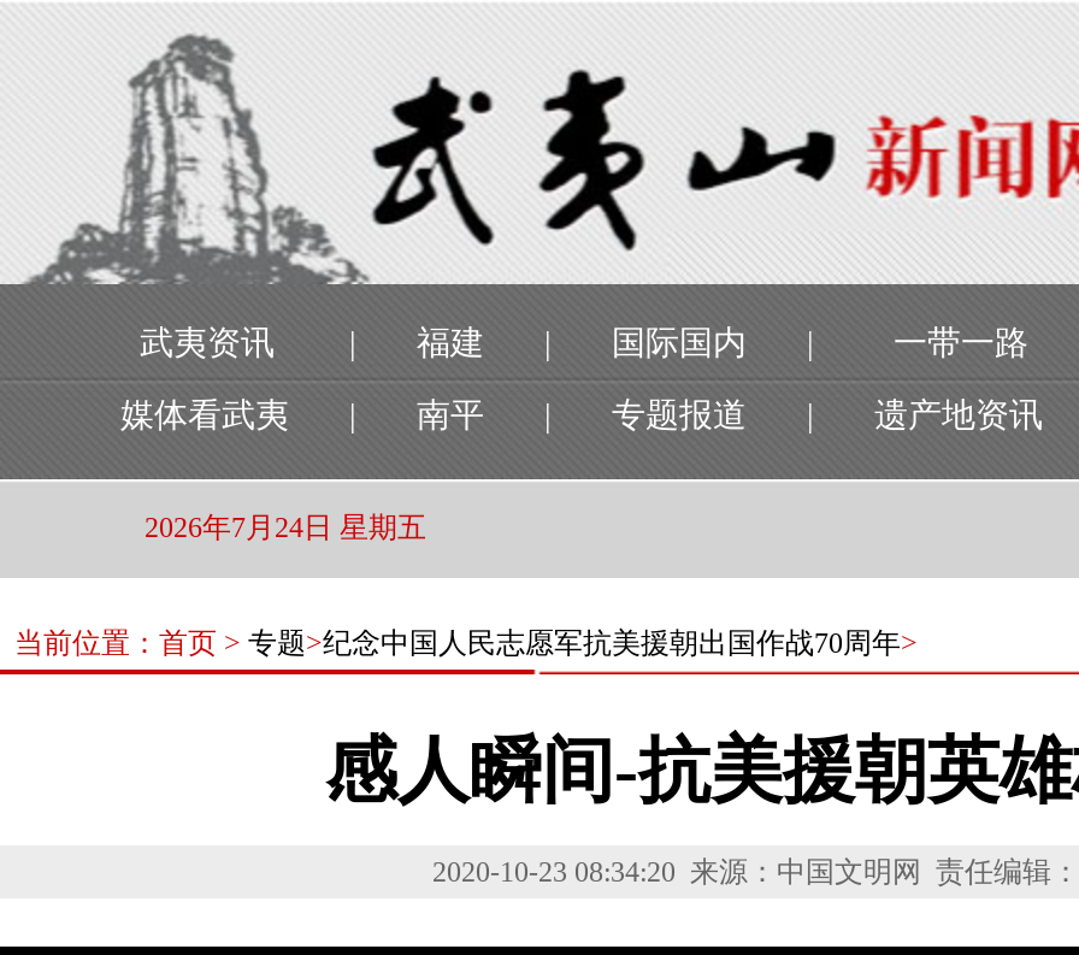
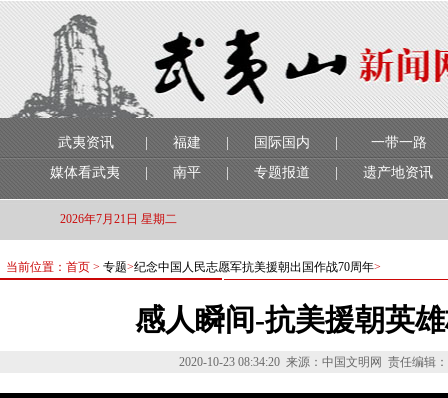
- 2026年7月24日 星期五
+ 2026年7月21日 星期二
